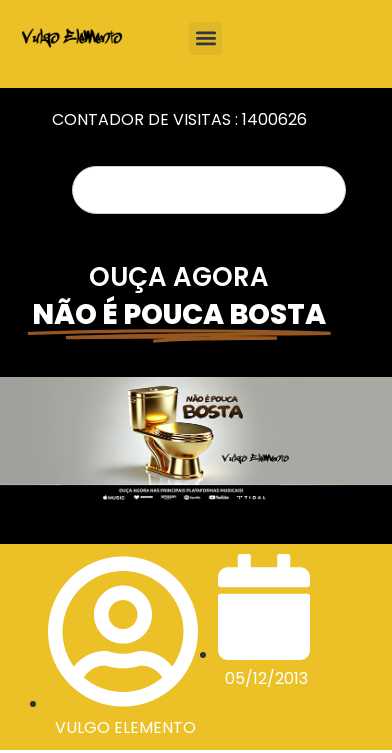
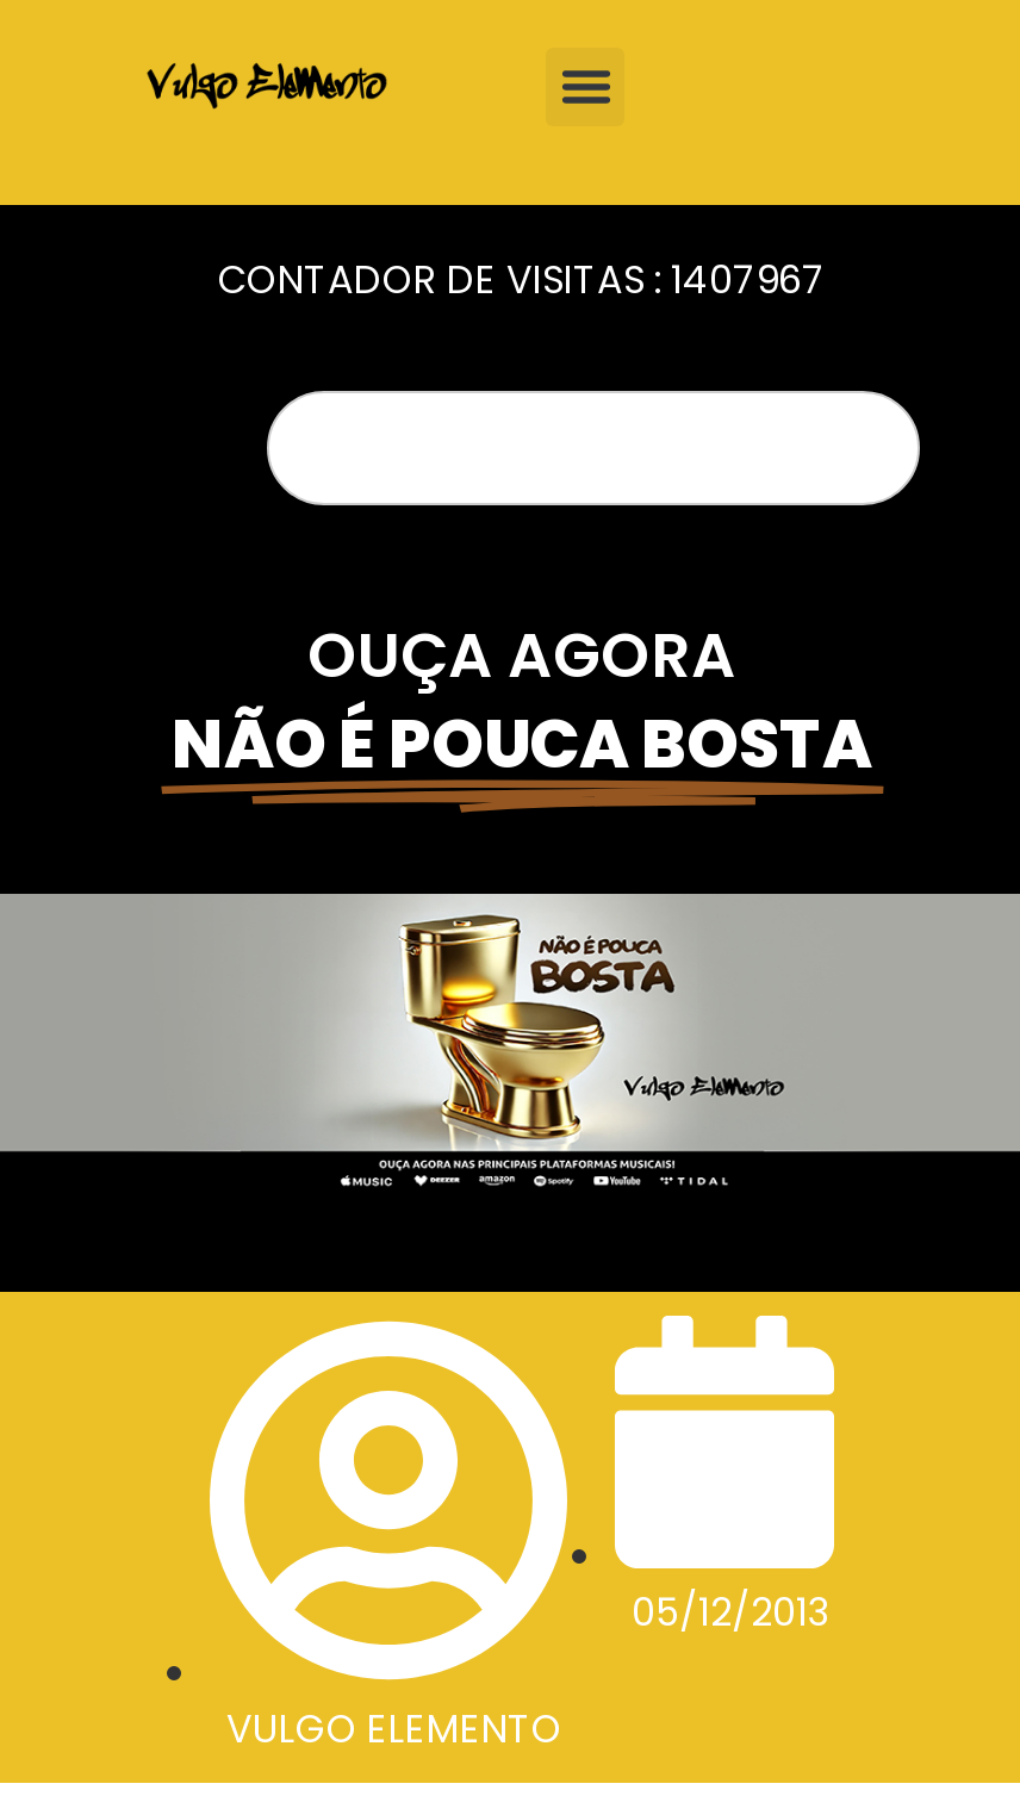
- CONTADOR DE VISITAS : 1400626
+ CONTADOR DE VISITAS : 1407967
